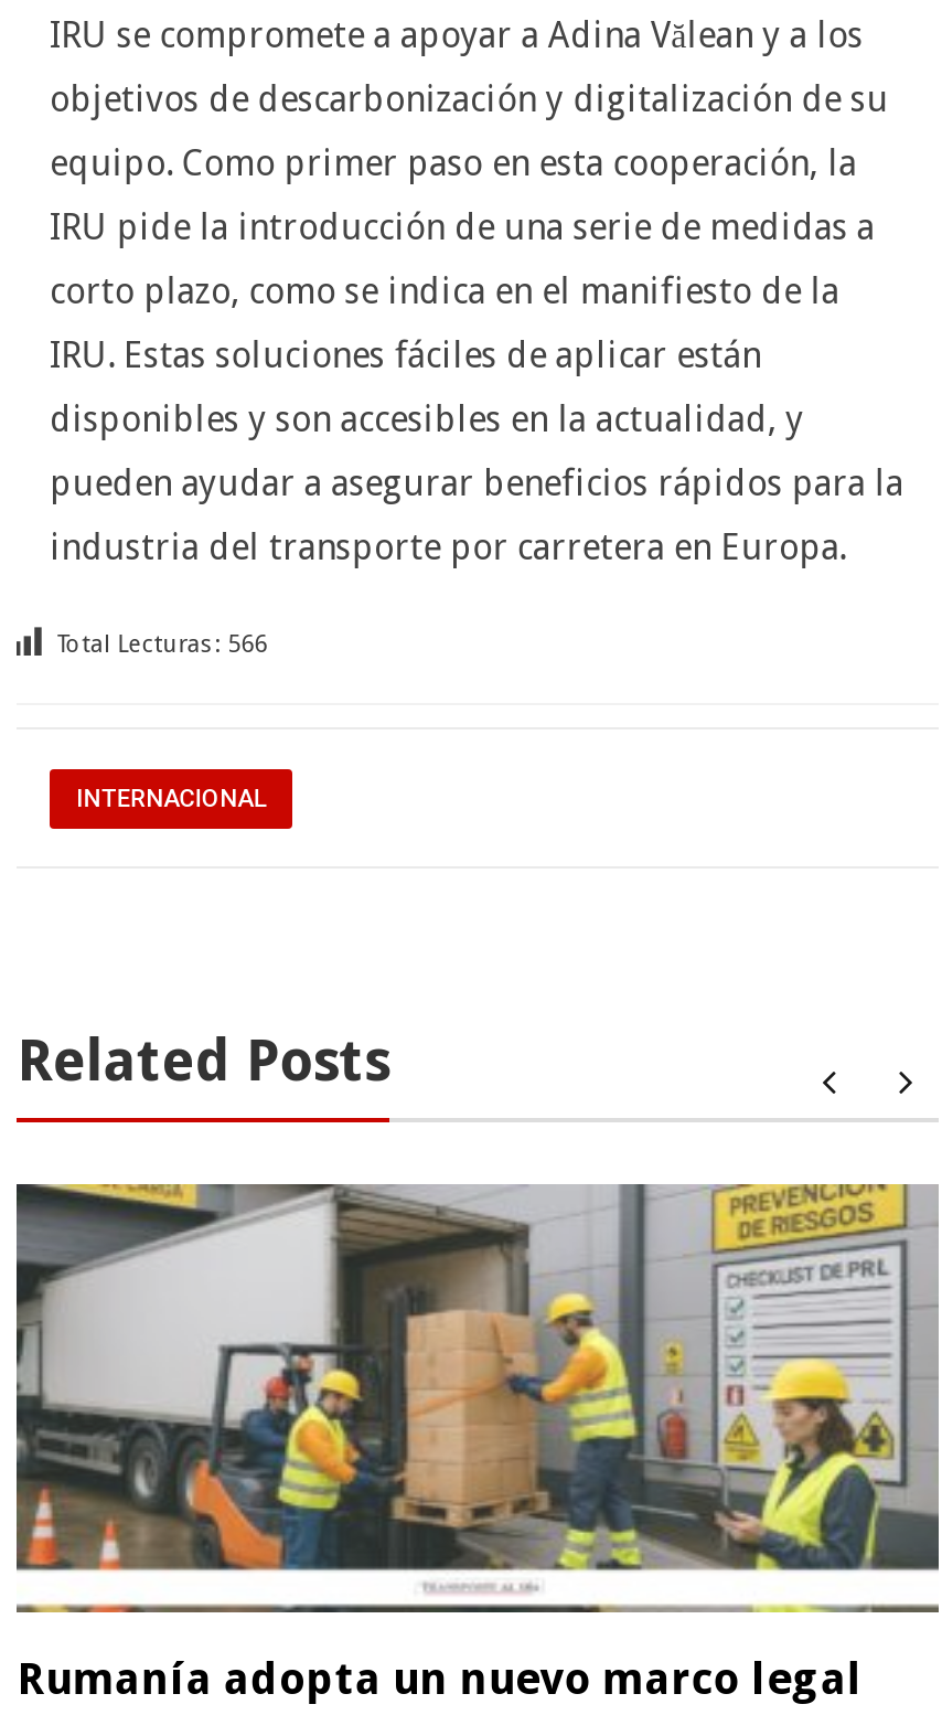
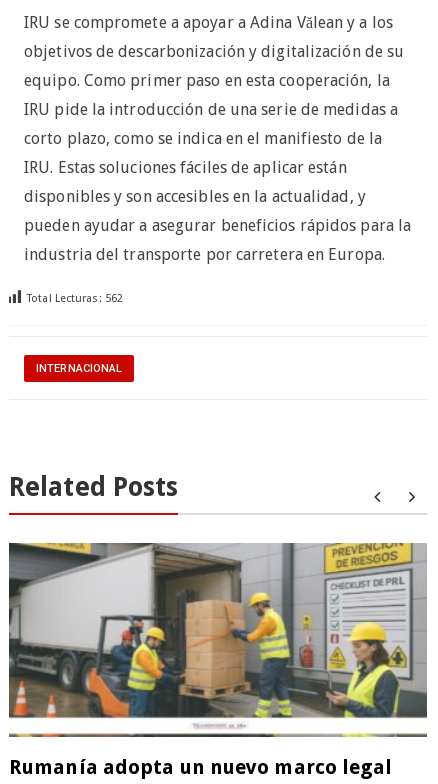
- Total Lecturas: 566
+ Total Lecturas: 562
